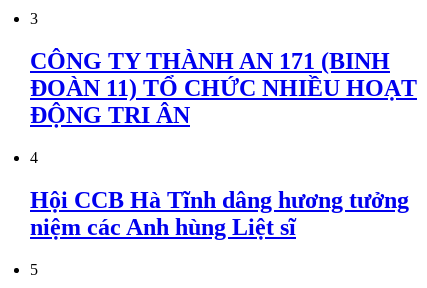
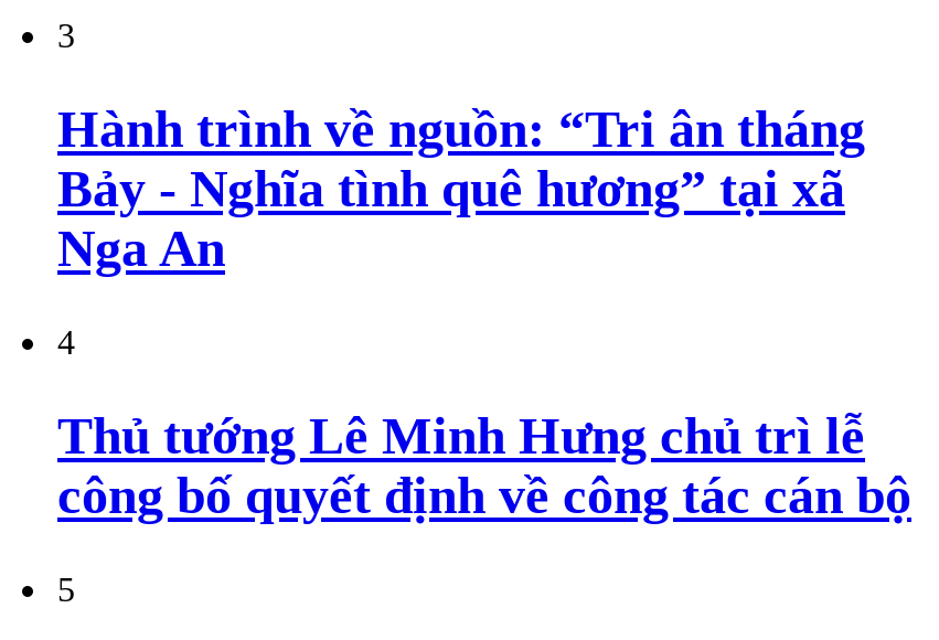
- CÔNG TY THÀNH AN 171 (BINH
- ĐOÀN 11) TỔ CHỨC NHIỀU HOẠT
- ĐỘNG TRI ÂN
+ Hành trình về nguồn: “Tri ân tháng
+ Bảy - Nghĩa tình quê hương” tại xã
+ Nga An

- Hội CCB Hà Tĩnh dâng hương tưởng
- niệm các Anh hùng Liệt sĩ
+ Thủ tướng Lê Minh Hưng chủ trì lễ
+ công bố quyết định về công tác cán bộ
